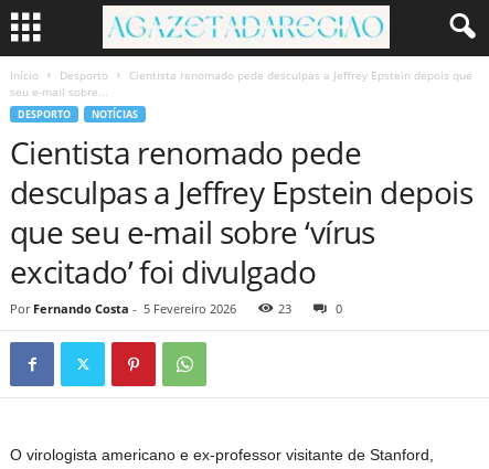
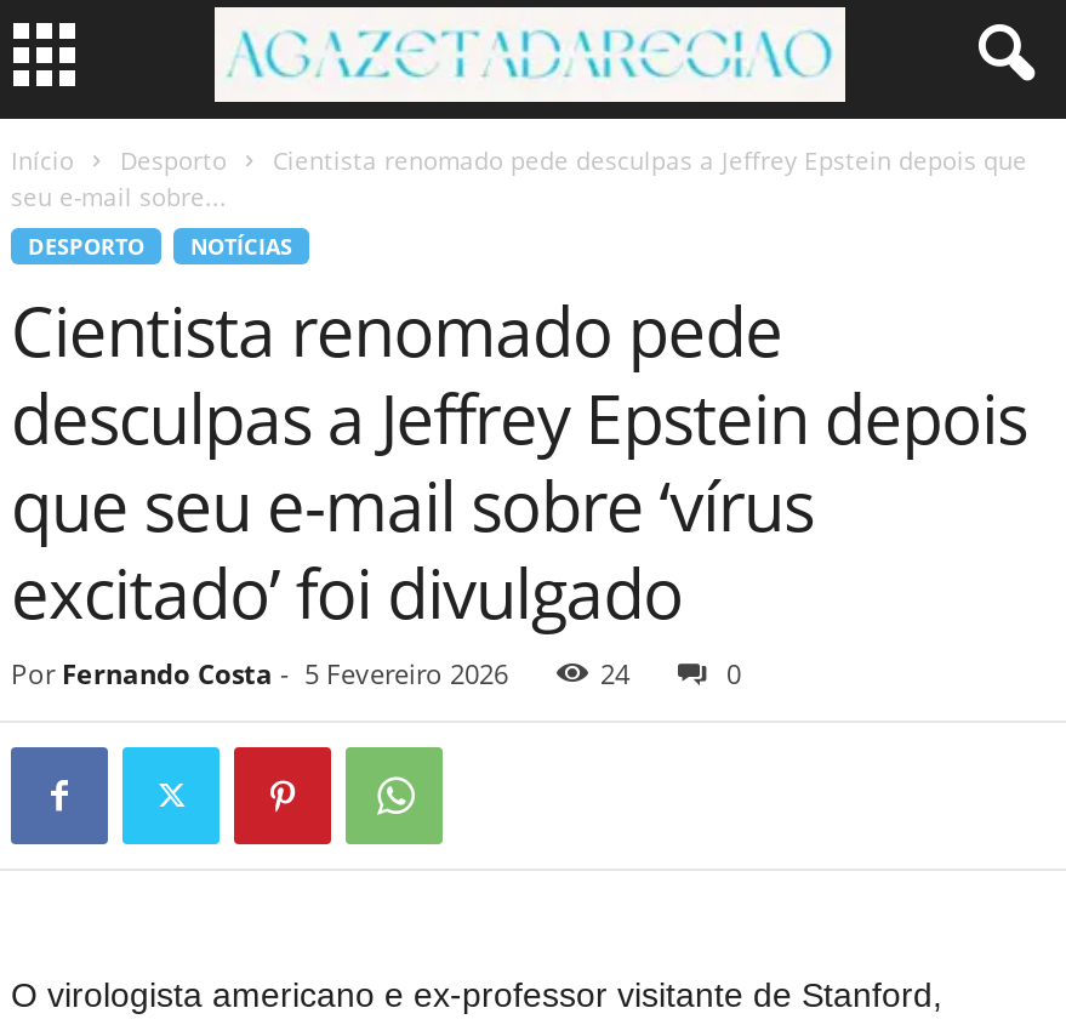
- 23
+ 24
